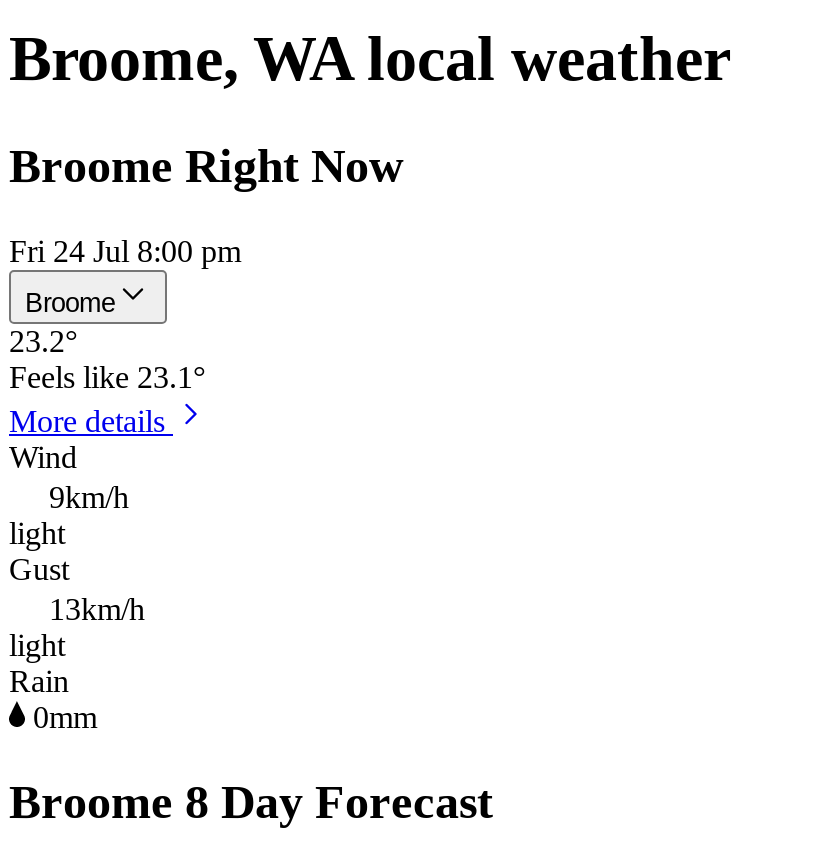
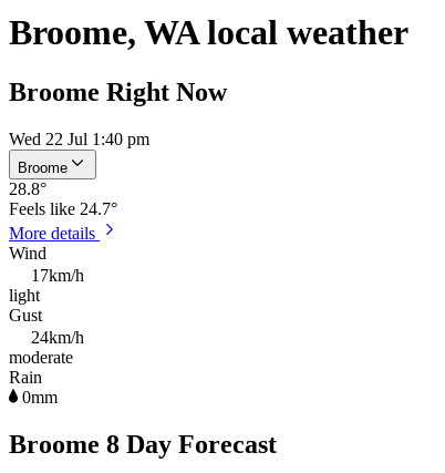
- Fri 24 Jul 8:00 pm
+ Wed 22 Jul 1:40 pm

- 23.2°
+ 28.8°

- Feels like 23.1°
+ Feels like 24.7°

- 9km/h
+ 17km/h

- 13km/h
- light
+ 24km/h
+ moderate
